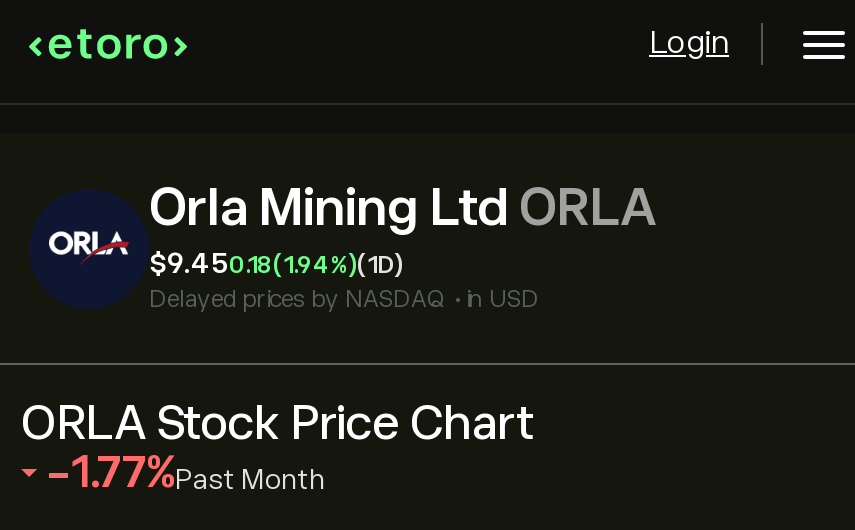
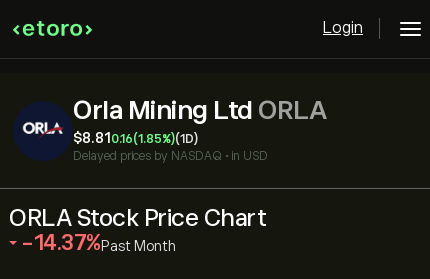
- $9.450.18(1.94%)(1D)
+ $8.810.16(1.85%)(1D)

- -1.77 Past Month
+ -14.37 Past Month
